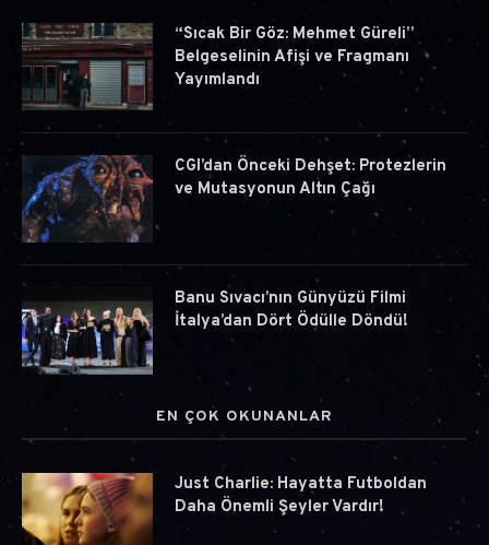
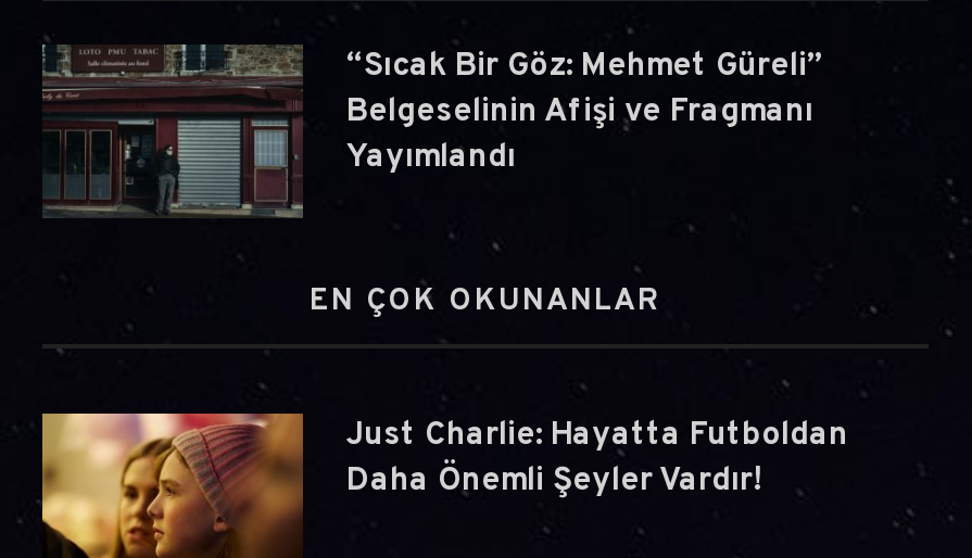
- [image]
- CGI’dan Önceki Dehşet: Protezlerin
- ve Mutasyonun Altın Çağı

- [image]
- Banu Sıvacı’nın Günyüzü Filmi
- İtalya’dan Dört Ödülle Döndü!
